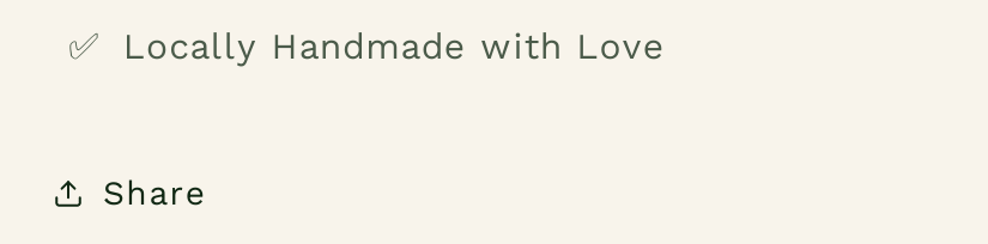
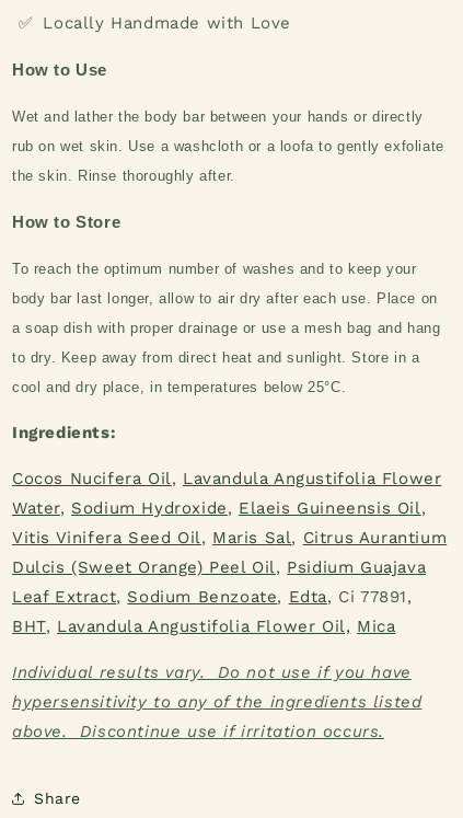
+ How to Use
+ Wet and lather the body bar between your hands or directly
+ rub on wet skin. Use a washcloth or a loofa to gently exfoliate
+ the skin. Rinse thoroughly after.
+ How to Store
+ To reach the optimum number of washes and to keep your
+ body bar last longer, allow to air dry after each use. Place on
+ a soap dish with proper drainage or use a mesh bag and hang
+ to dry. Keep away from direct heat and sunlight. Store in a
+ cool and dry place, in temperatures below 25°C.
+ Ingredients:
+ Cocos Nucifera Oil, Lavandula Angustifolia Flower
+ Water, Sodium Hydroxide, Elaeis Guineensis Oil,
+ Vitis Vinifera Seed Oil, Maris Sal, Citrus Aurantium
+ Dulcis (Sweet Orange) Peel Oil, Psidium Guajava
+ Leaf Extract, Sodium Benzoate, Edta, Ci 77891,
+ BHT, Lavandula Angustifolia Flower Oil, Mica
+ Individual results vary. Do not use if you have
+ hypersensitivity to any of the ingredients listed
+ above. Discontinue use if irritation occurs.
